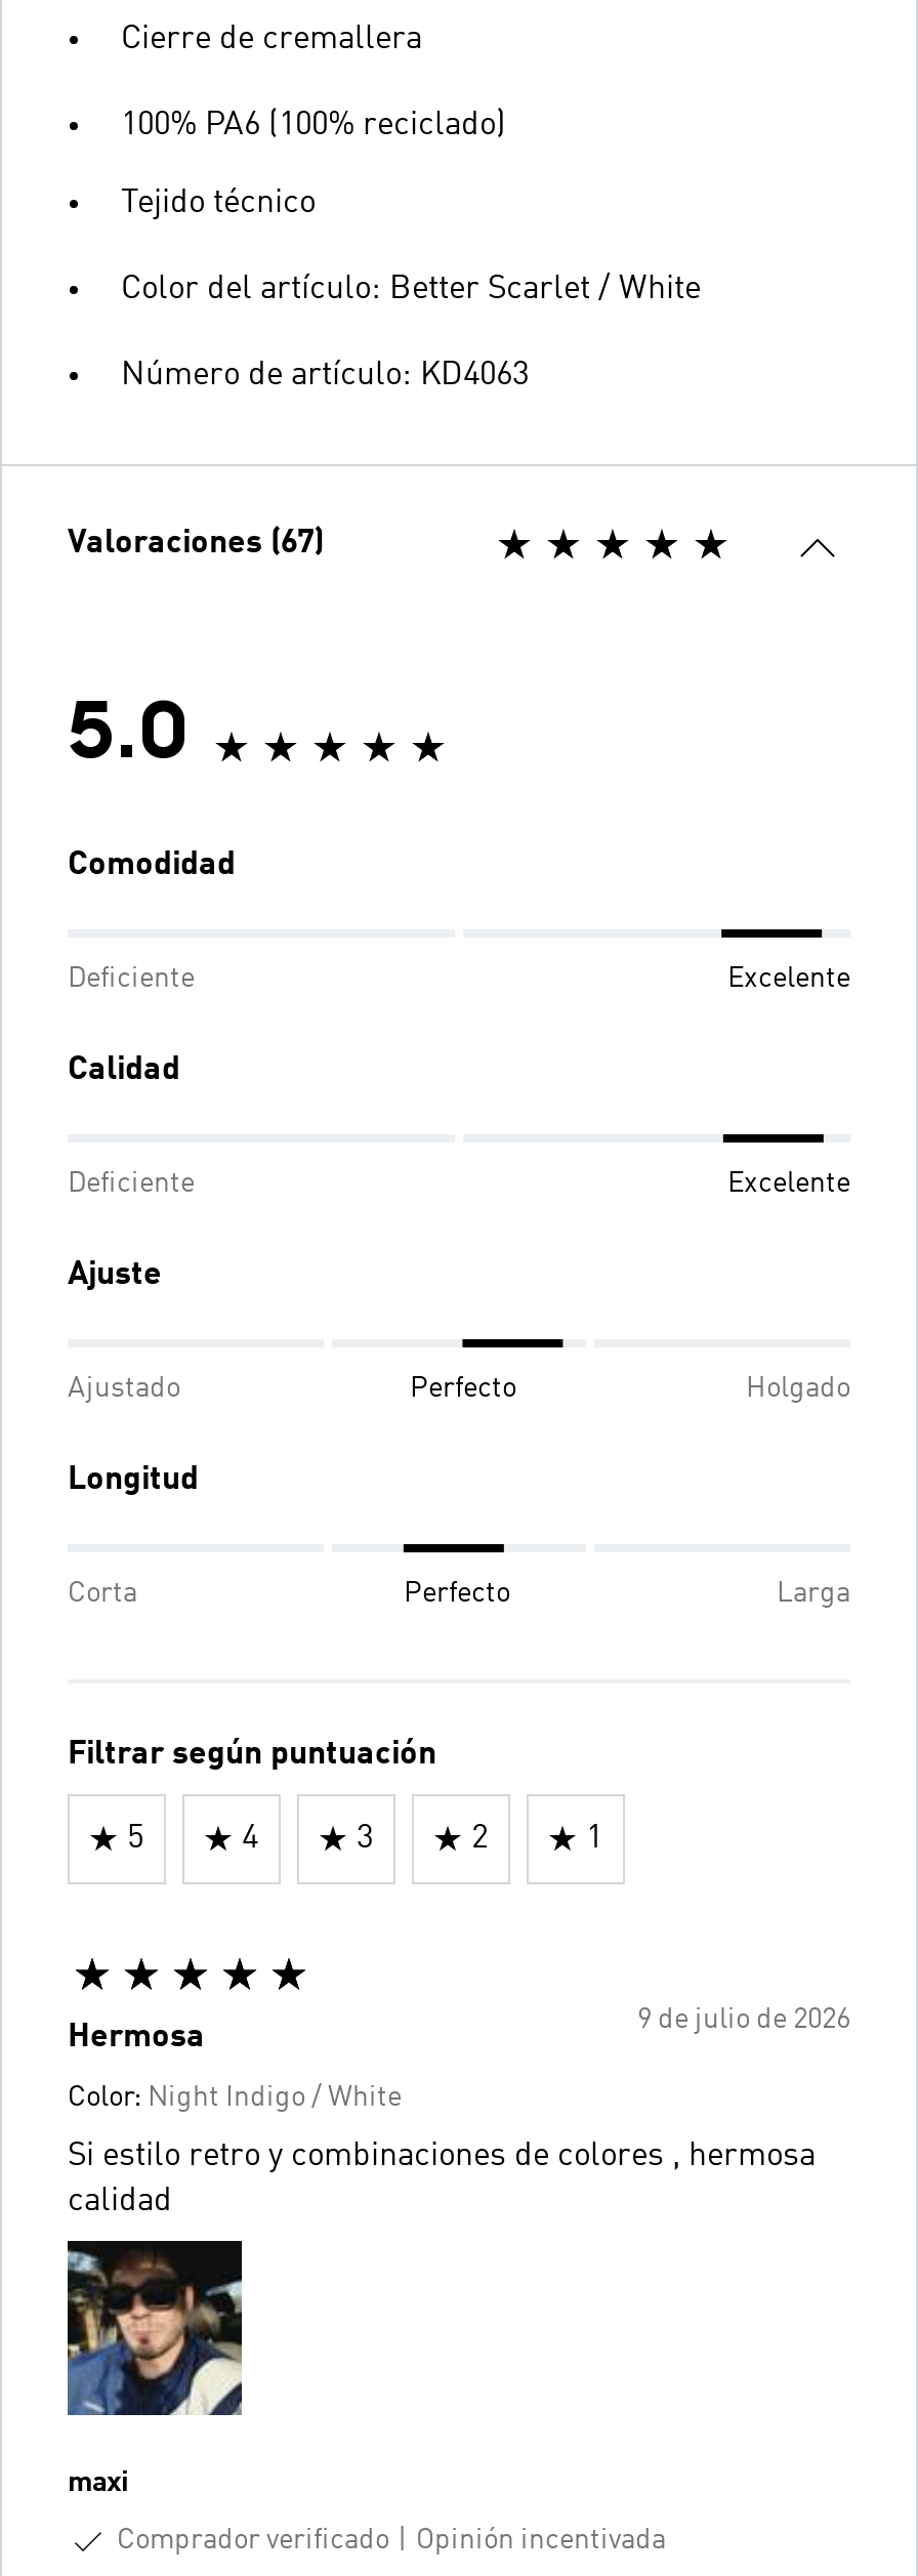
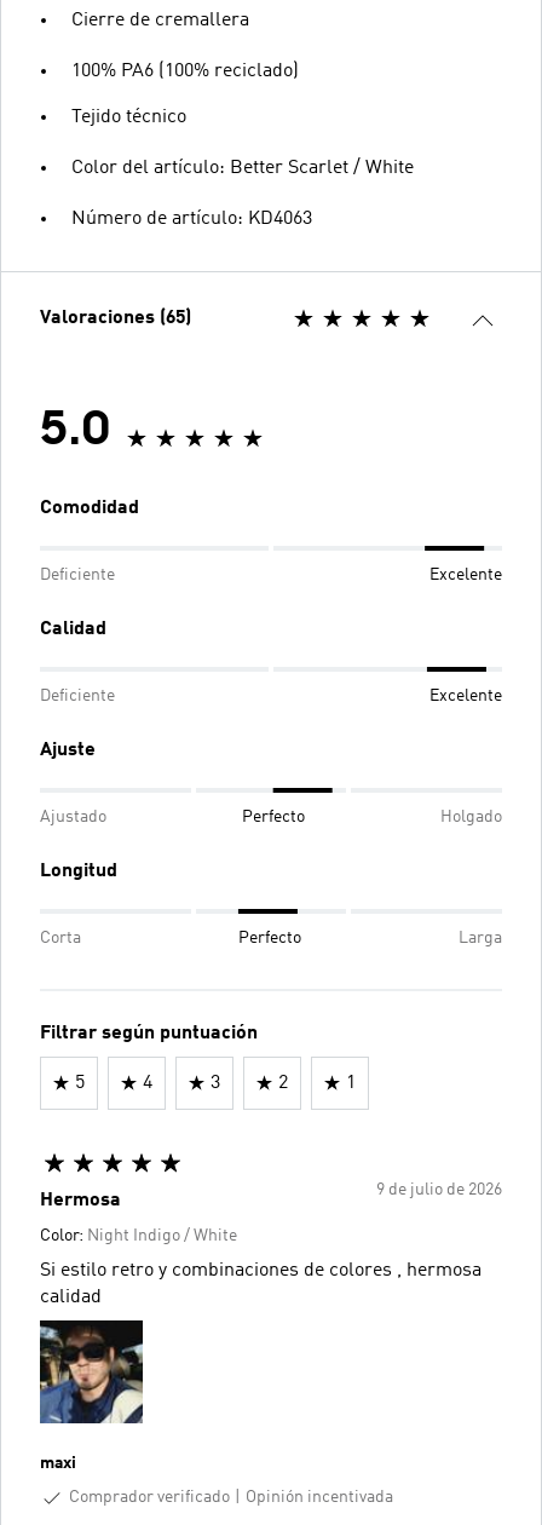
- Valoraciones (67)
+ Valoraciones (65)
